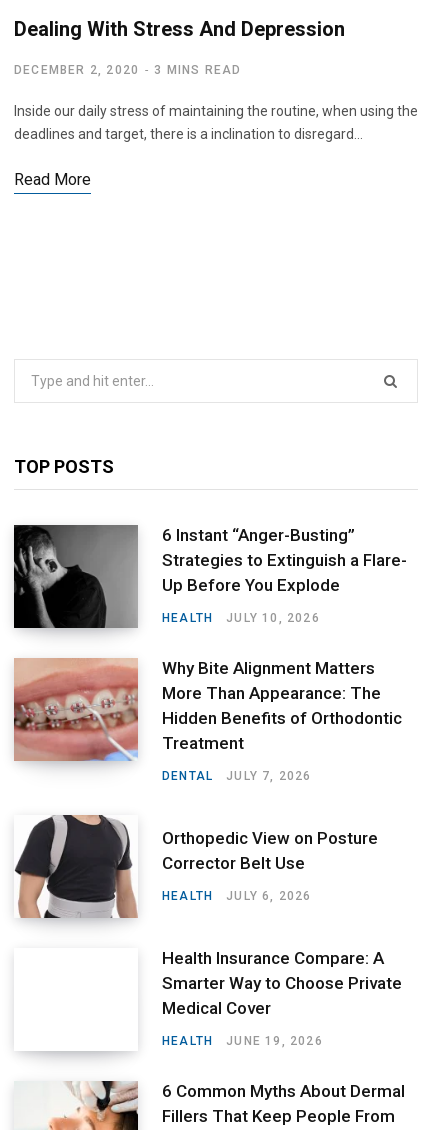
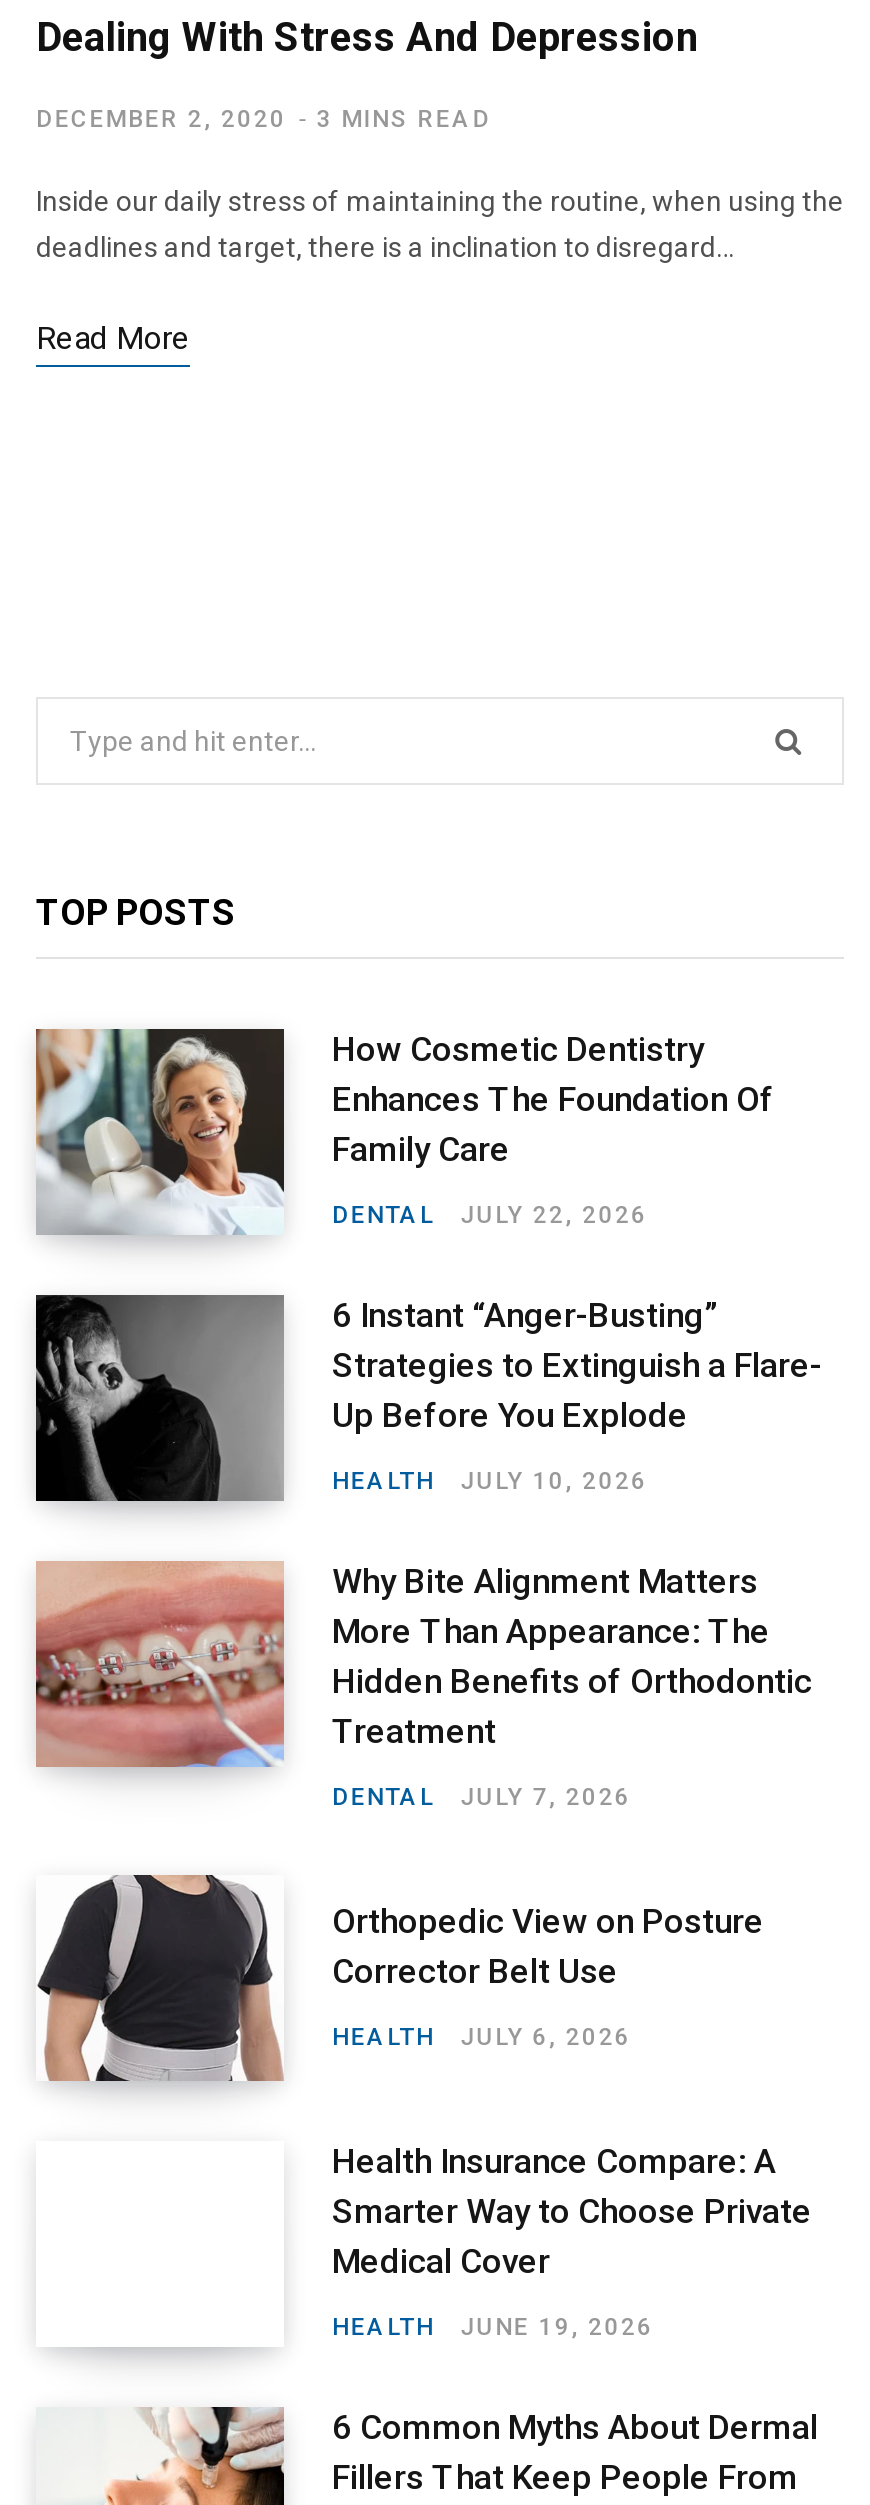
+ [image]
+ How Cosmetic Dentistry
+ Enhances The Foundation Of
+ Family Care
+ DENTAL
+ JULY 22, 2026
